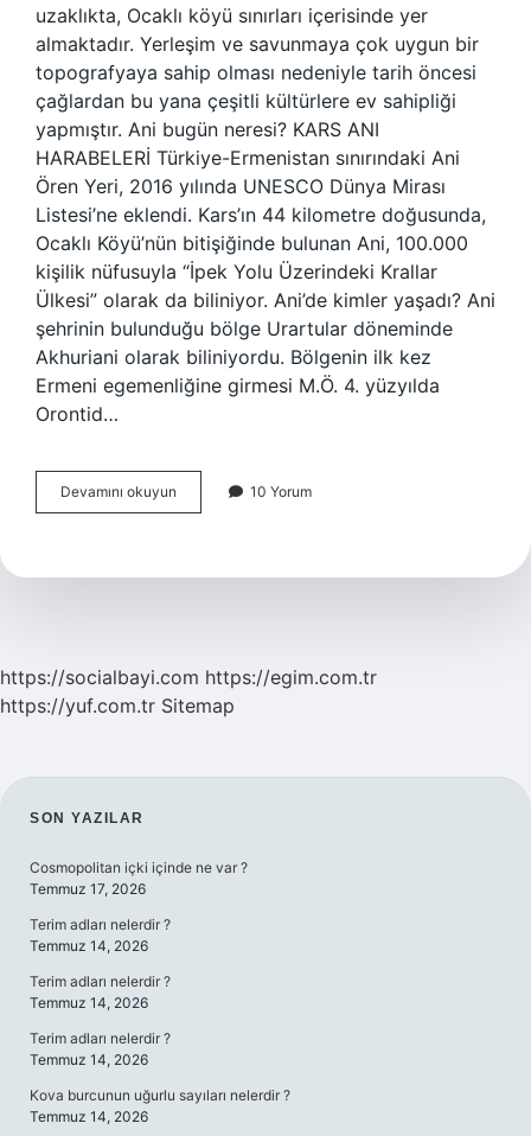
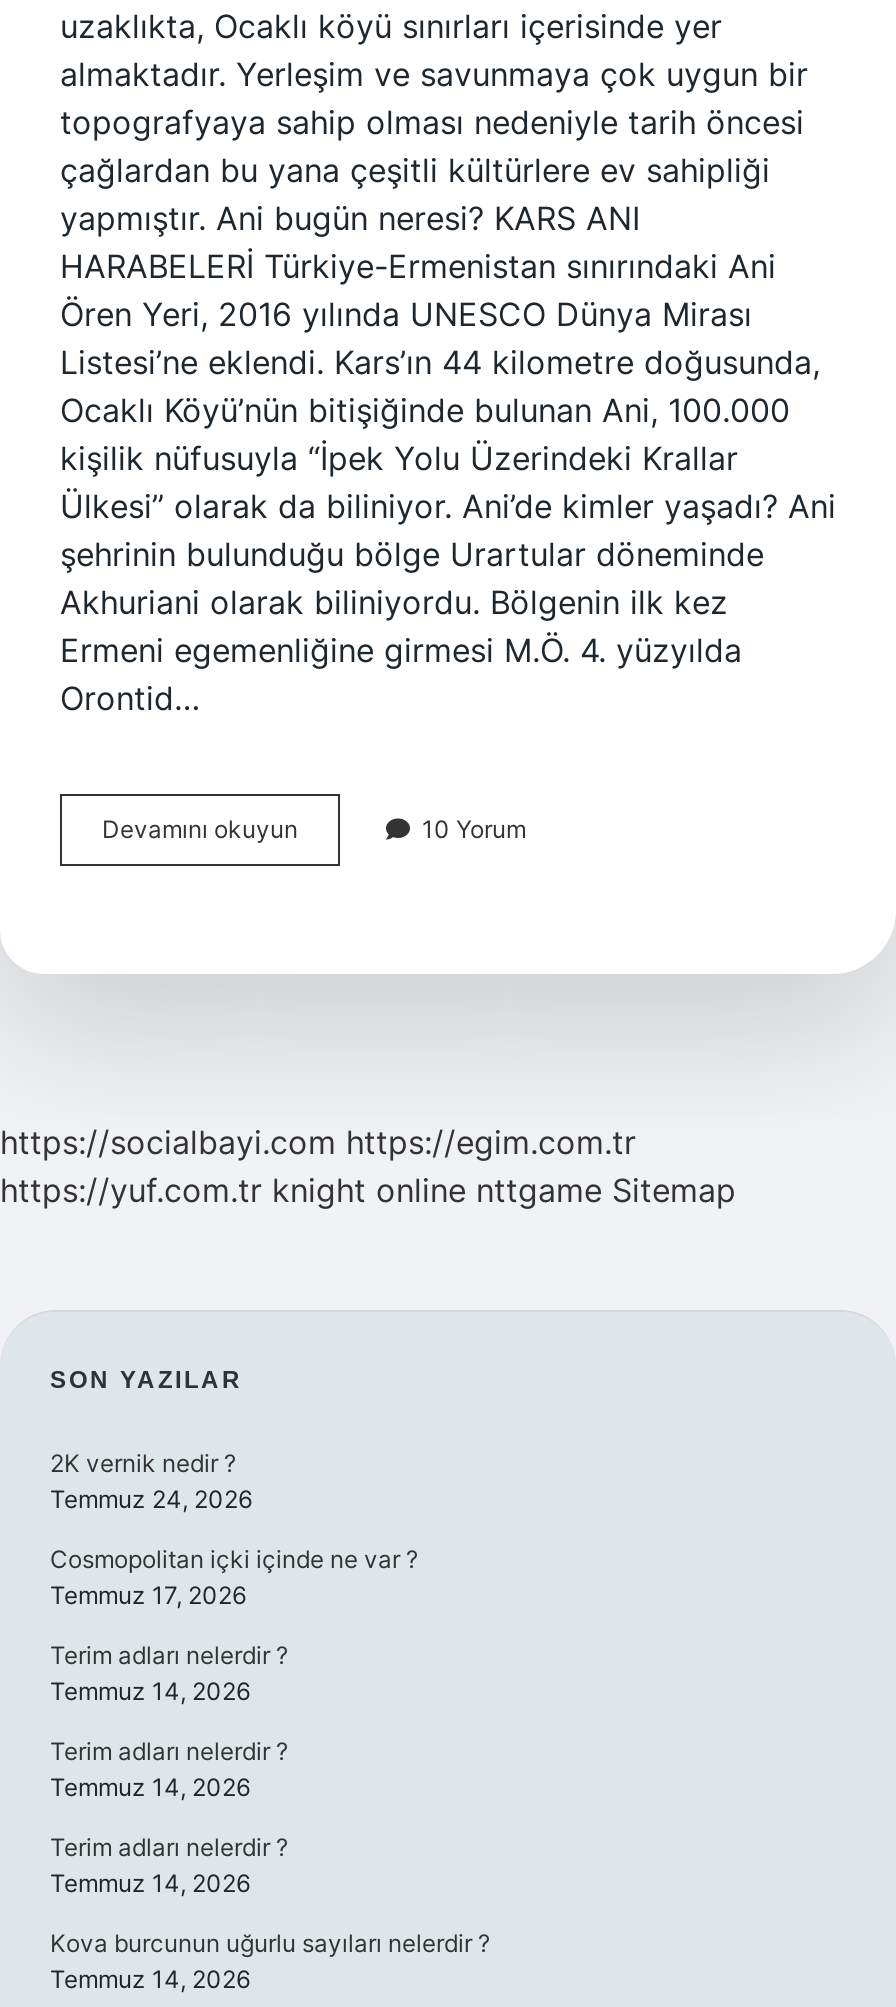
- https://yuf.com.tr Sitemap
+ https://yuf.com.tr knight online nttgame Sitemap

+ 2K vernik nedir ?
+ Temmuz 24, 2026
